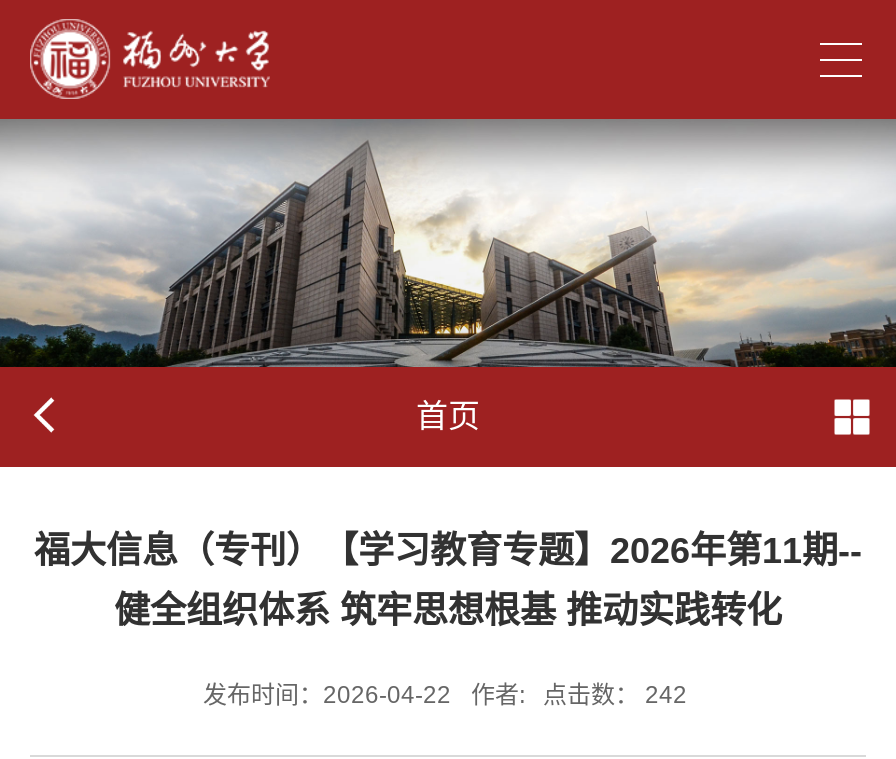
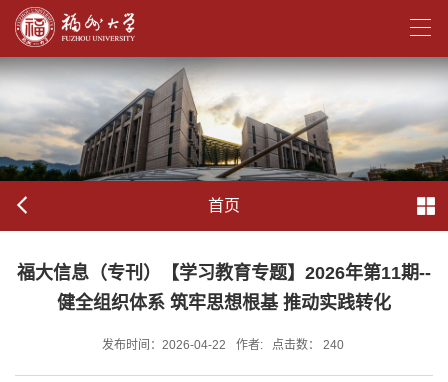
- 发布时间：2026-04-22 作者: 点击数： 242
+ 发布时间：2026-04-22 作者: 点击数： 240
